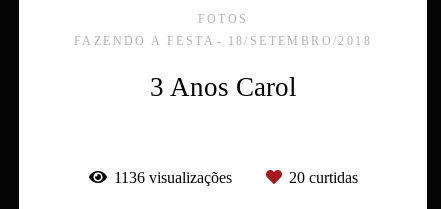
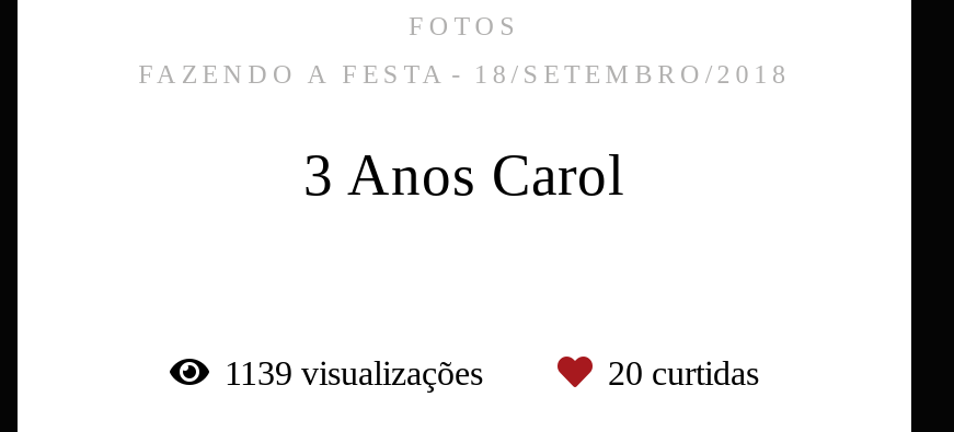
- 1136 visualizações
+ 1139 visualizações
